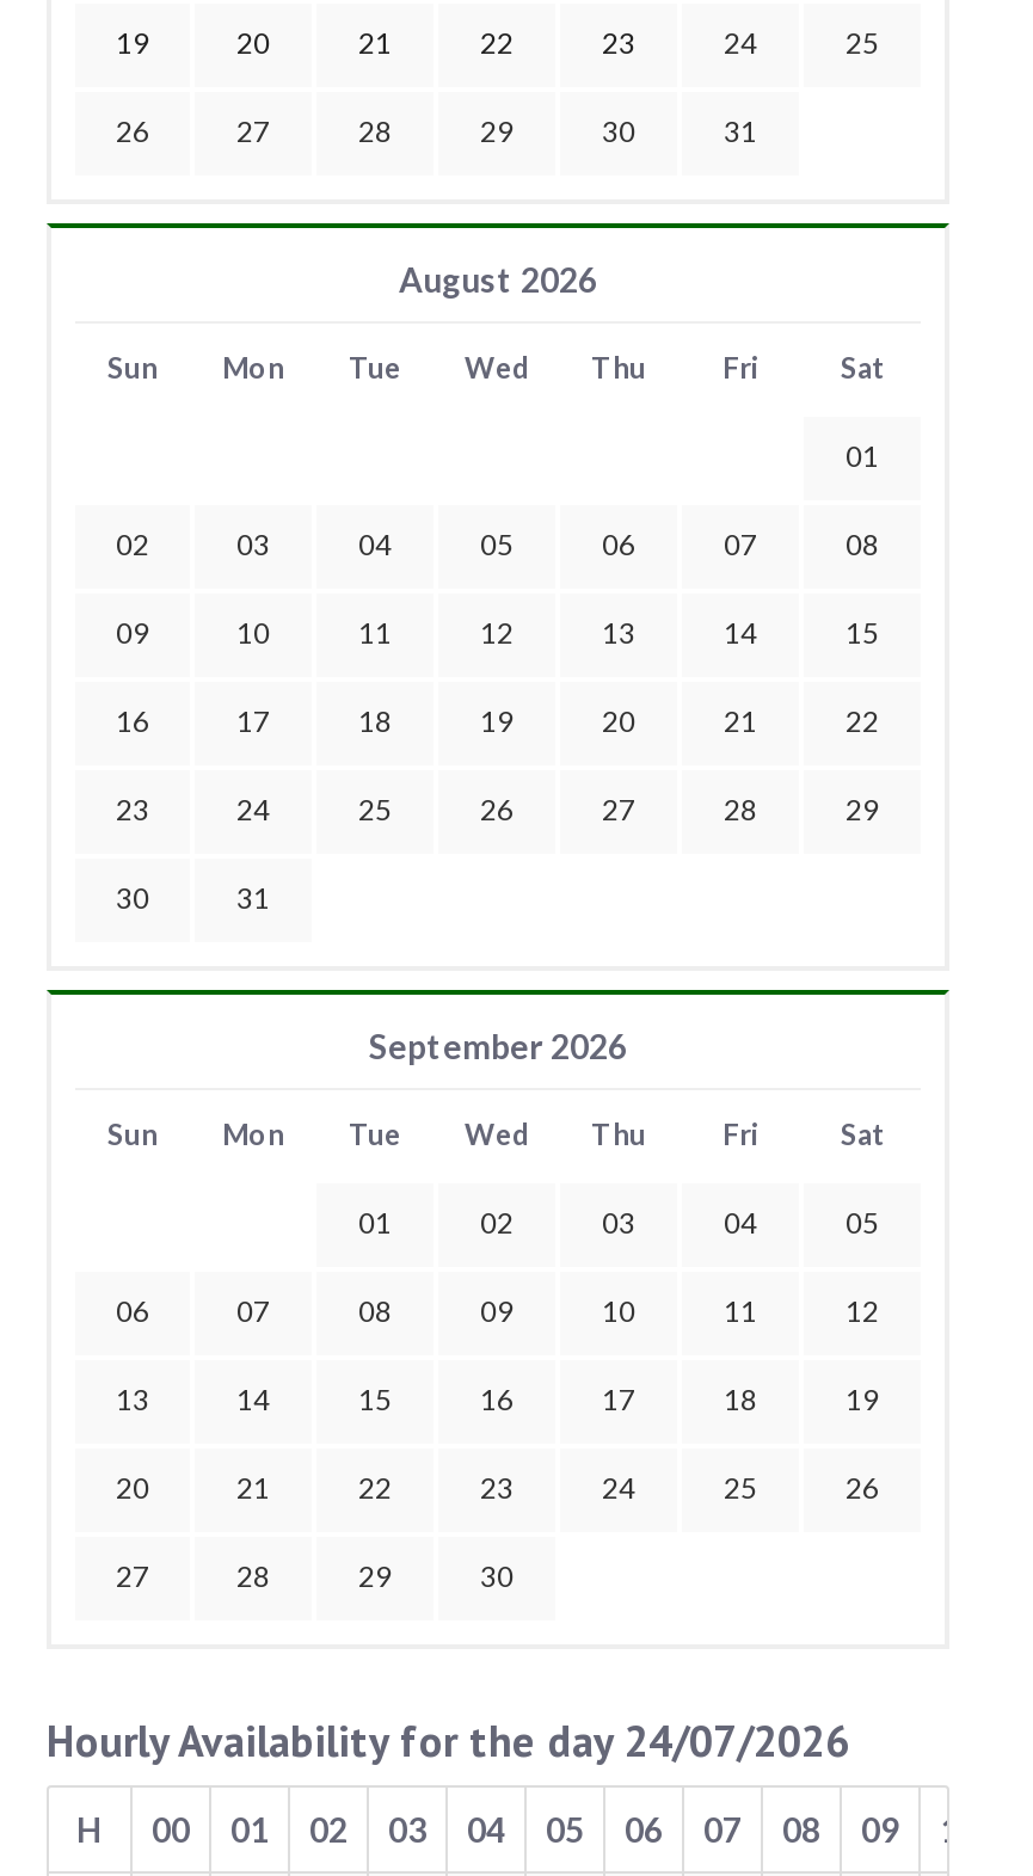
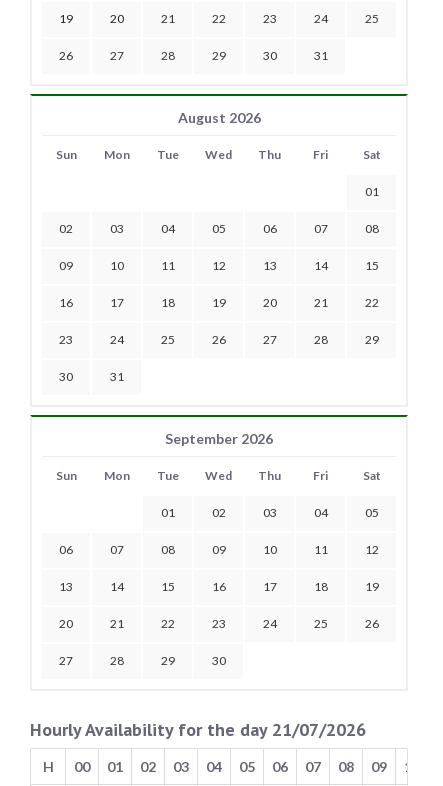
- Hourly Availability for the day 24/07/2026
+ Hourly Availability for the day 21/07/2026
